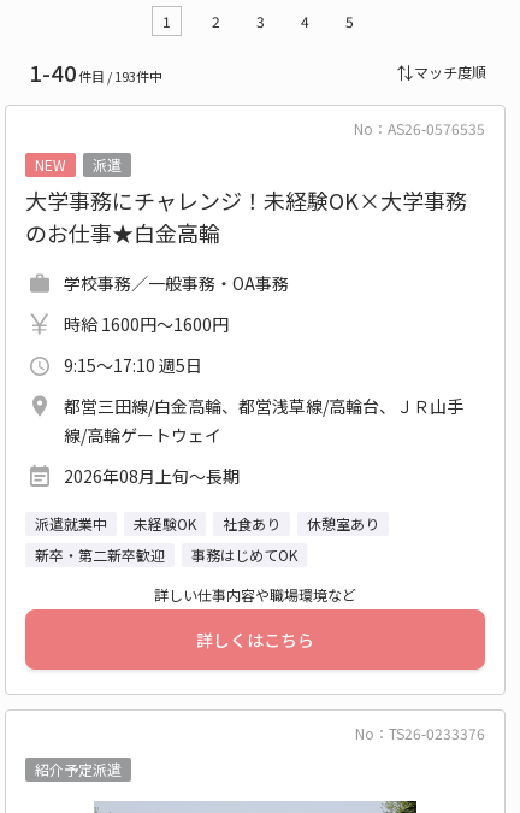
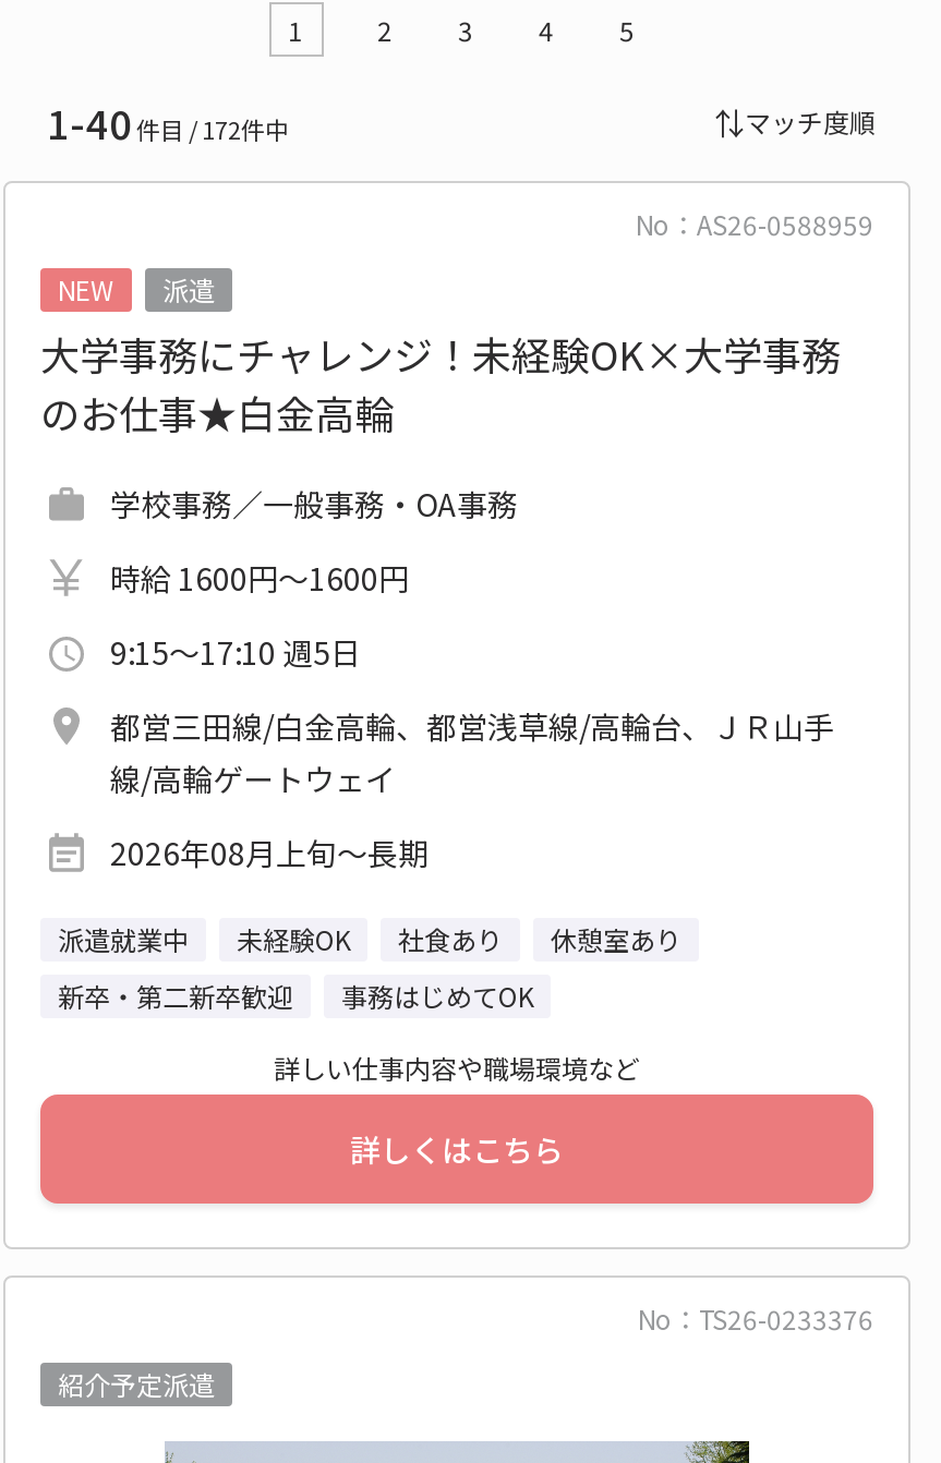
- 1-40 件目 / 193件中
+ 1-40 件目 / 172件中

- No：AS26-0576535
+ No：AS26-0588959
